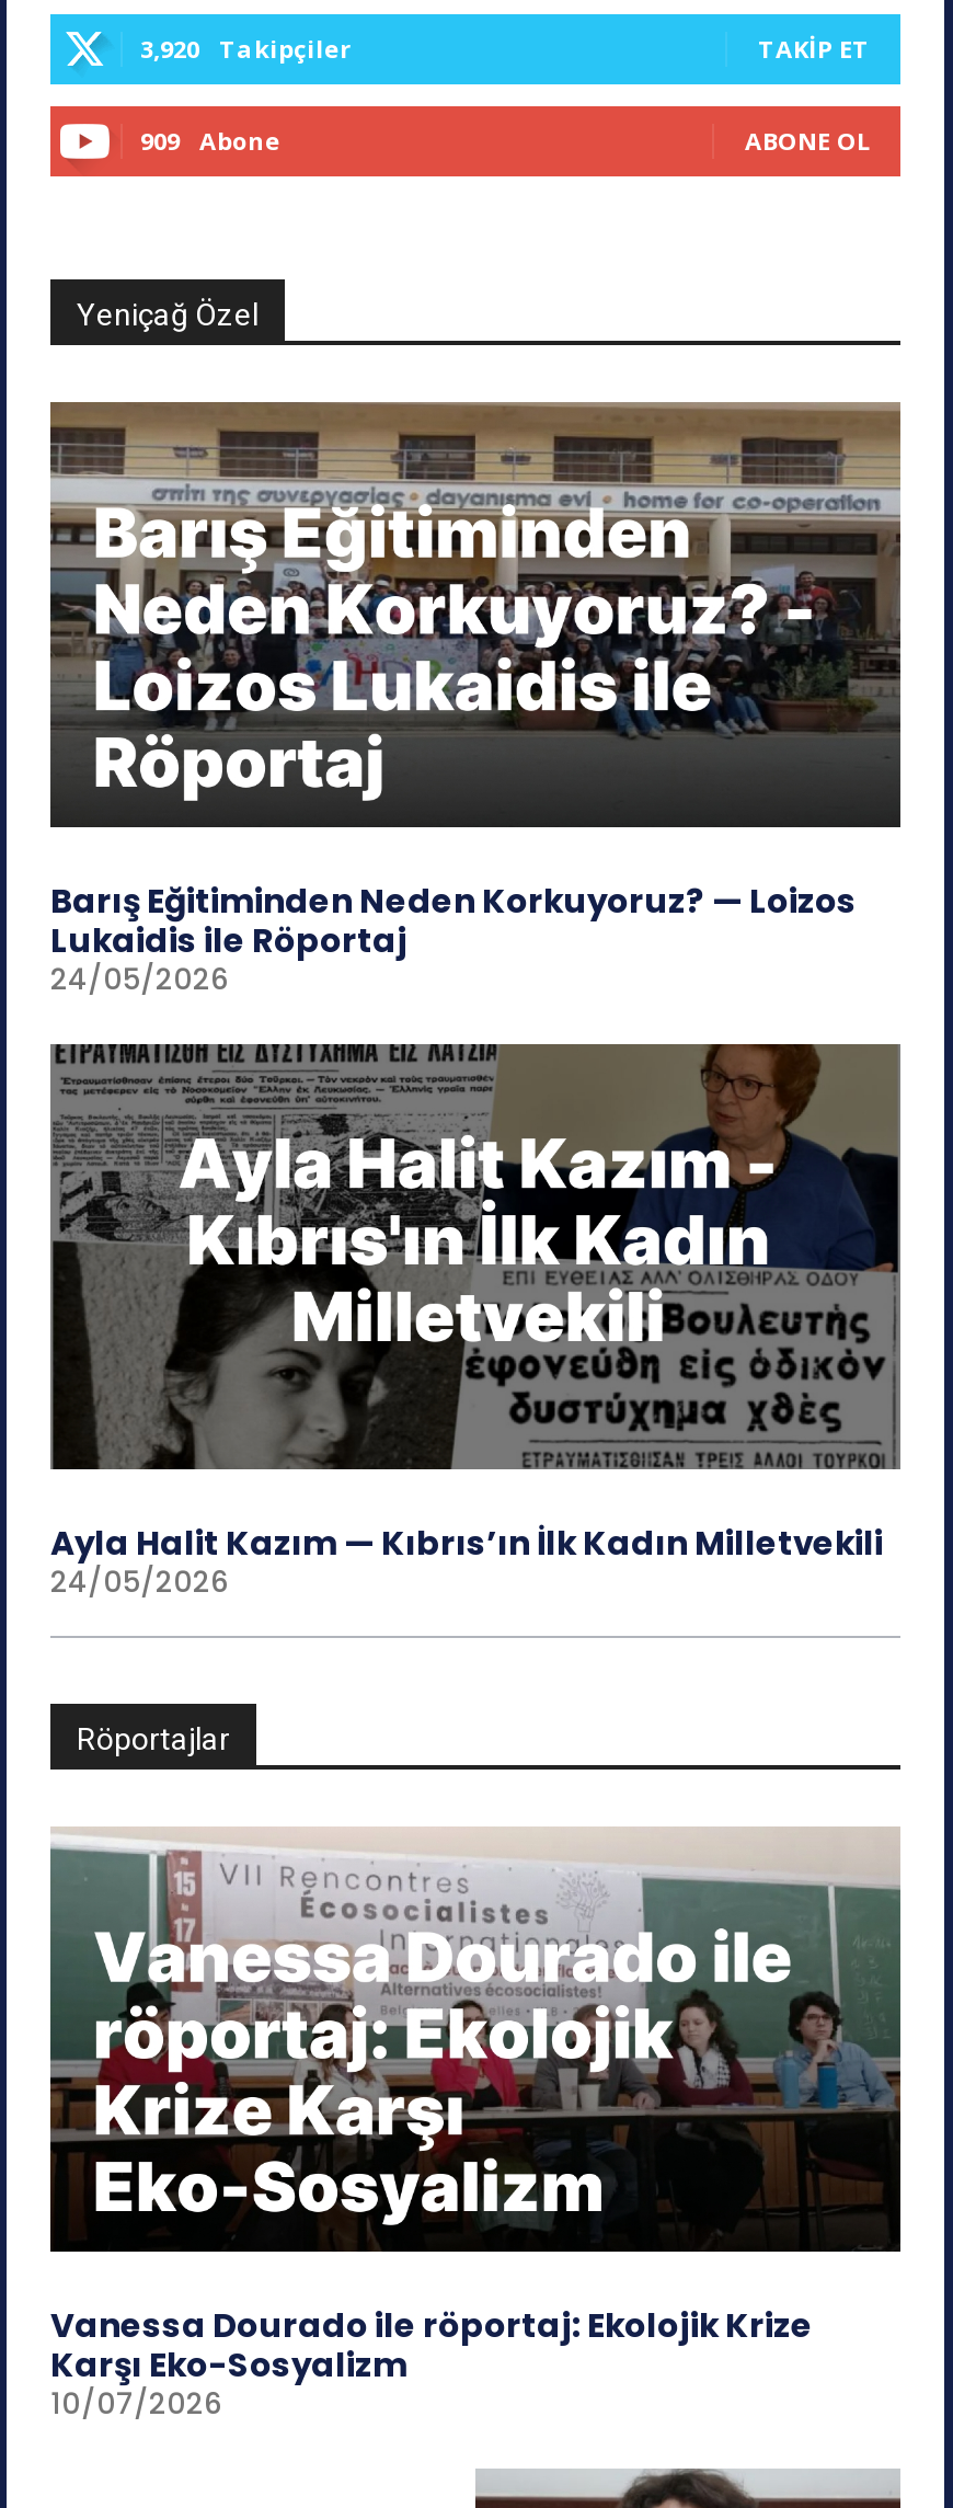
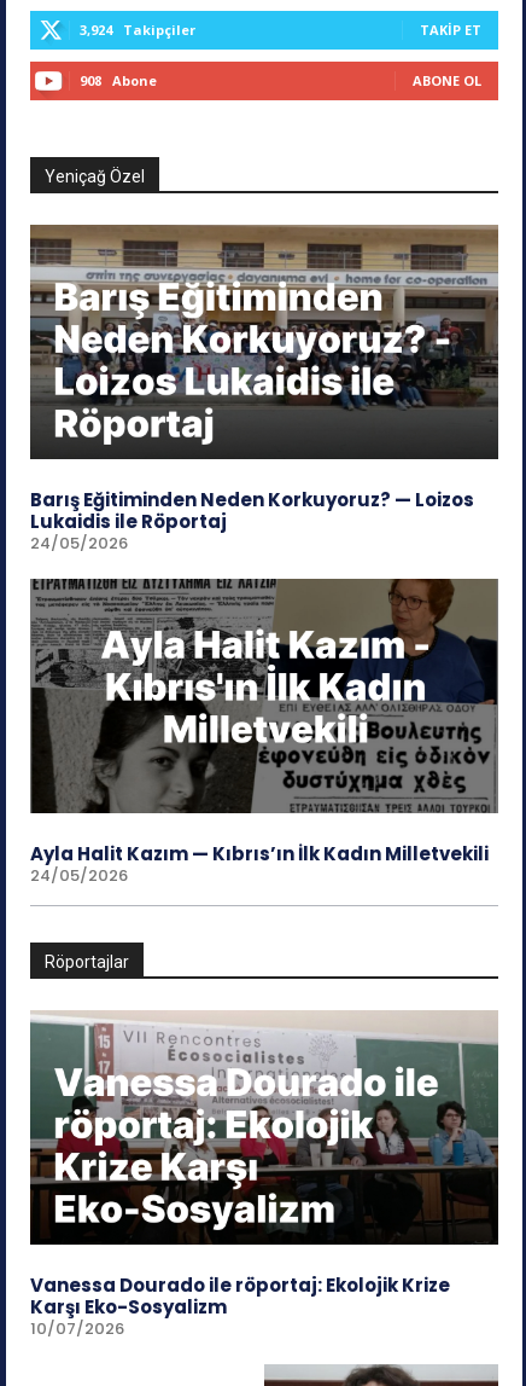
- 3,920 Takipçiler
+ 3,924 Takipçiler

- 909 Abone
+ 908 Abone
